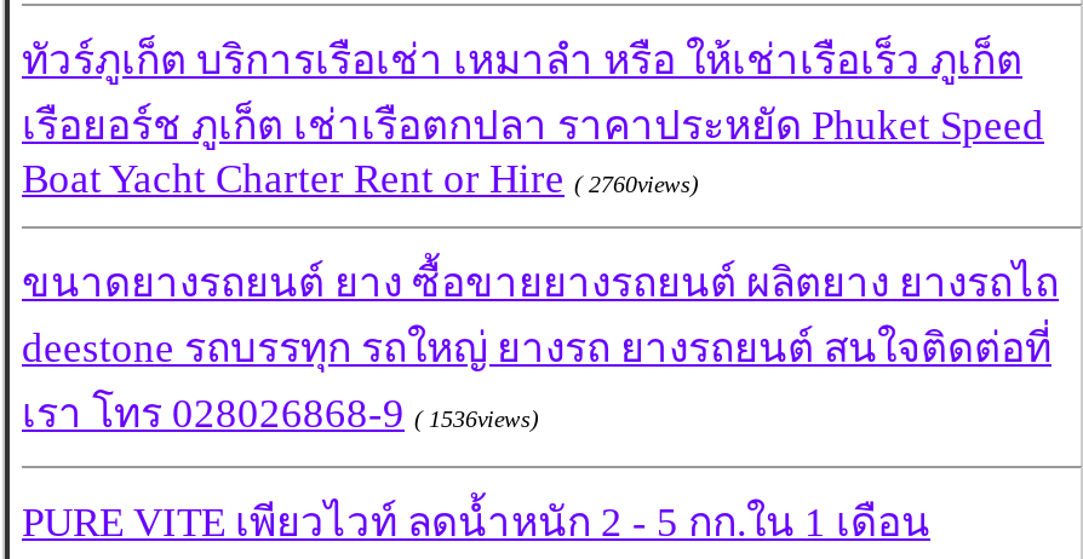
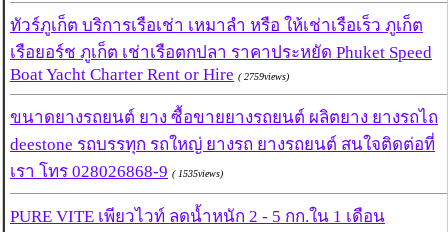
- Boat Yacht Charter Rent or Hire ( 2760views)
+ Boat Yacht Charter Rent or Hire ( 2759views)

- เรา โทร 028026868-9 ( 1536views)
+ เรา โทร 028026868-9 ( 1535views)
